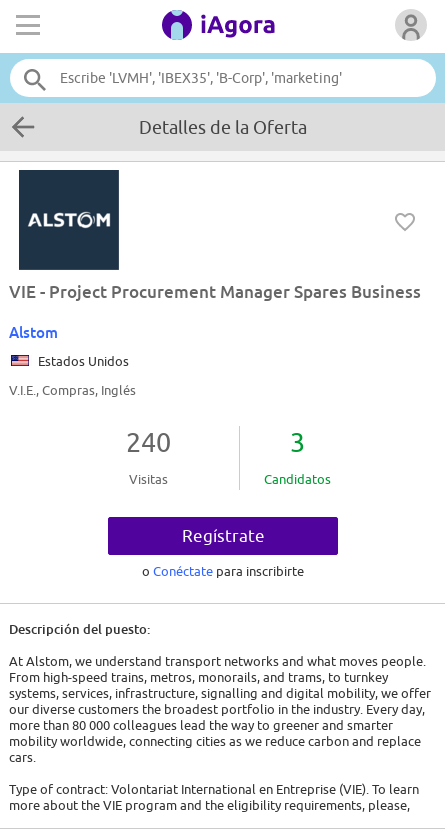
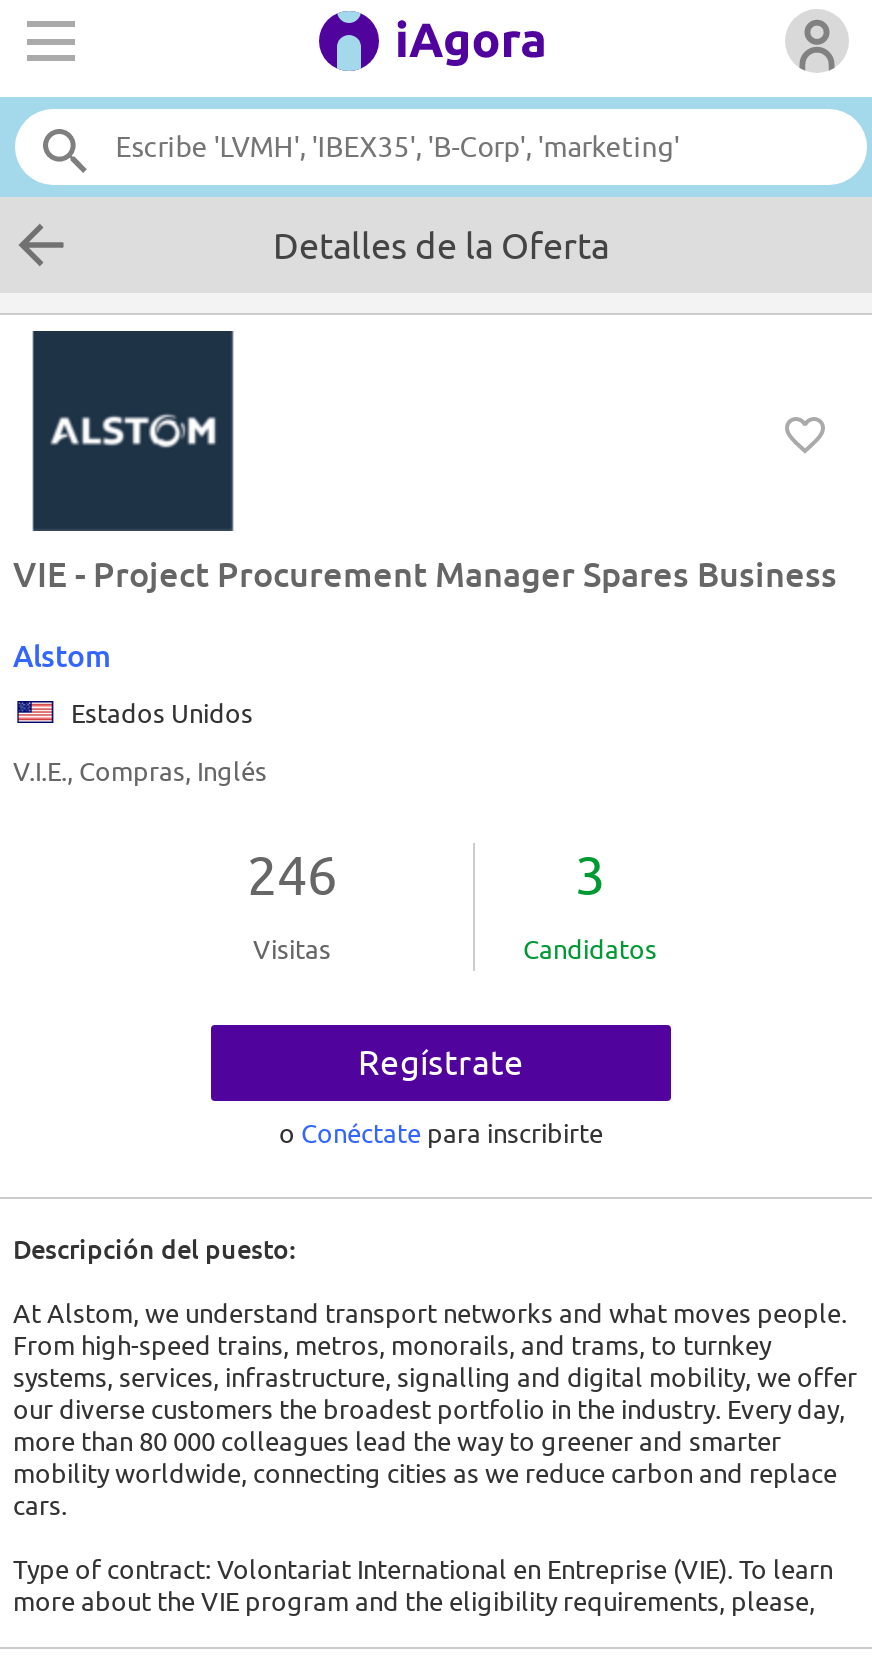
- 240
+ 246
